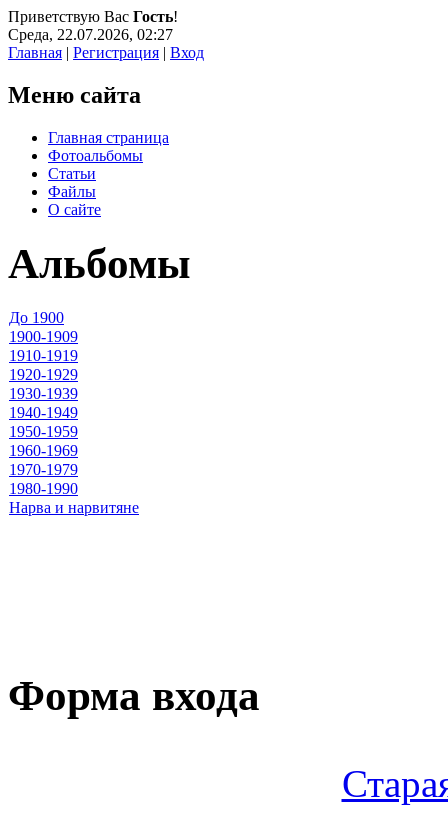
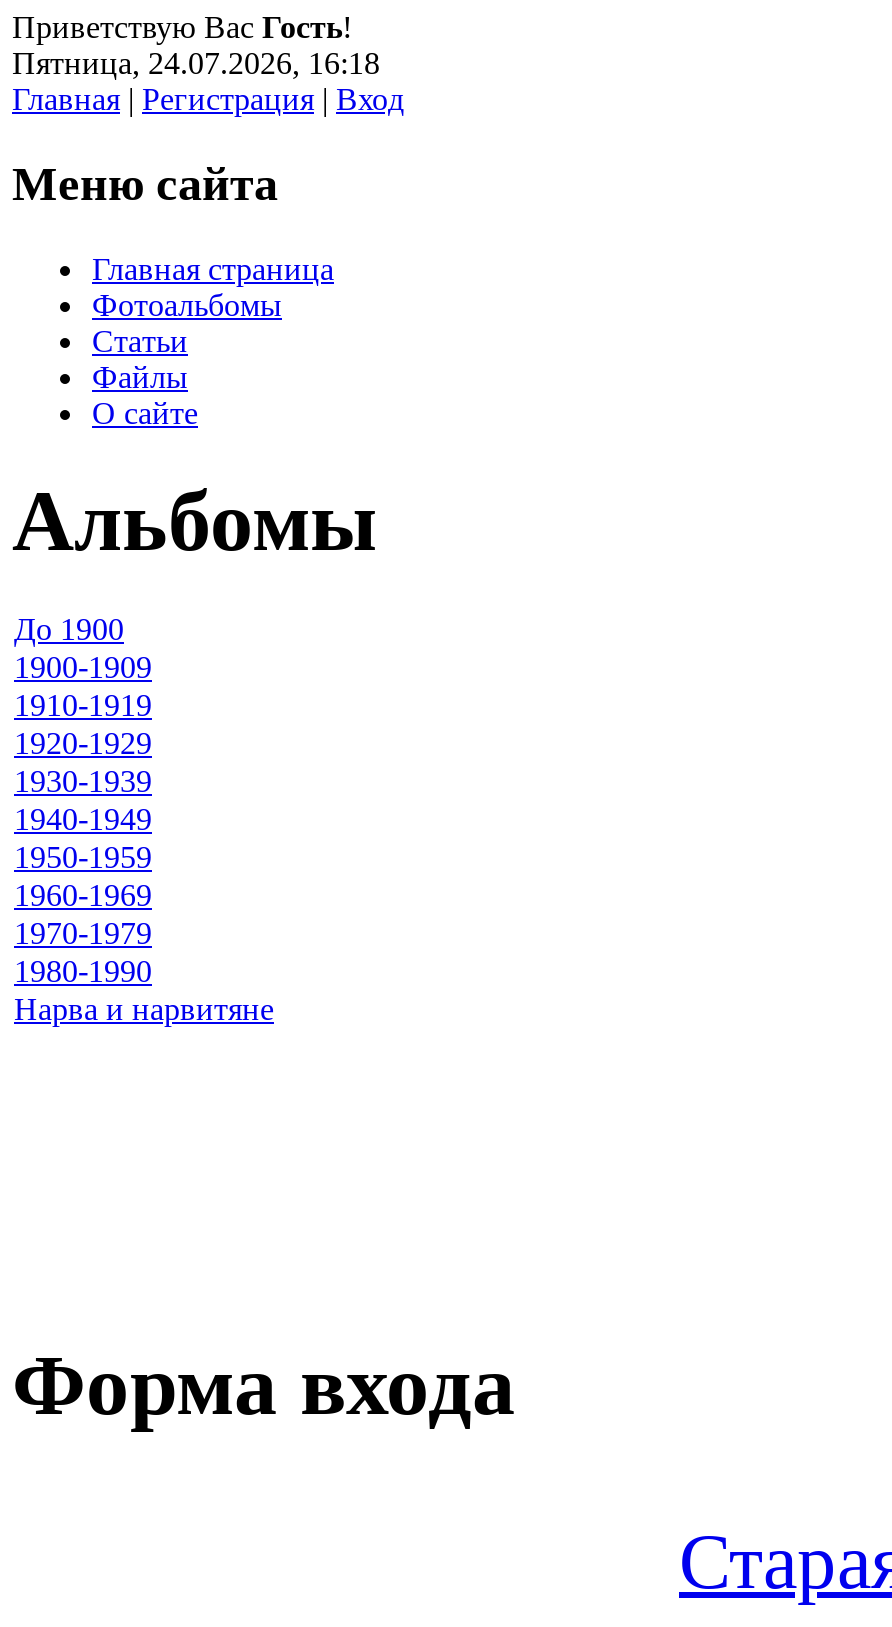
- Среда, 22.07.2026, 02:27
+ Пятница, 24.07.2026, 16:18
